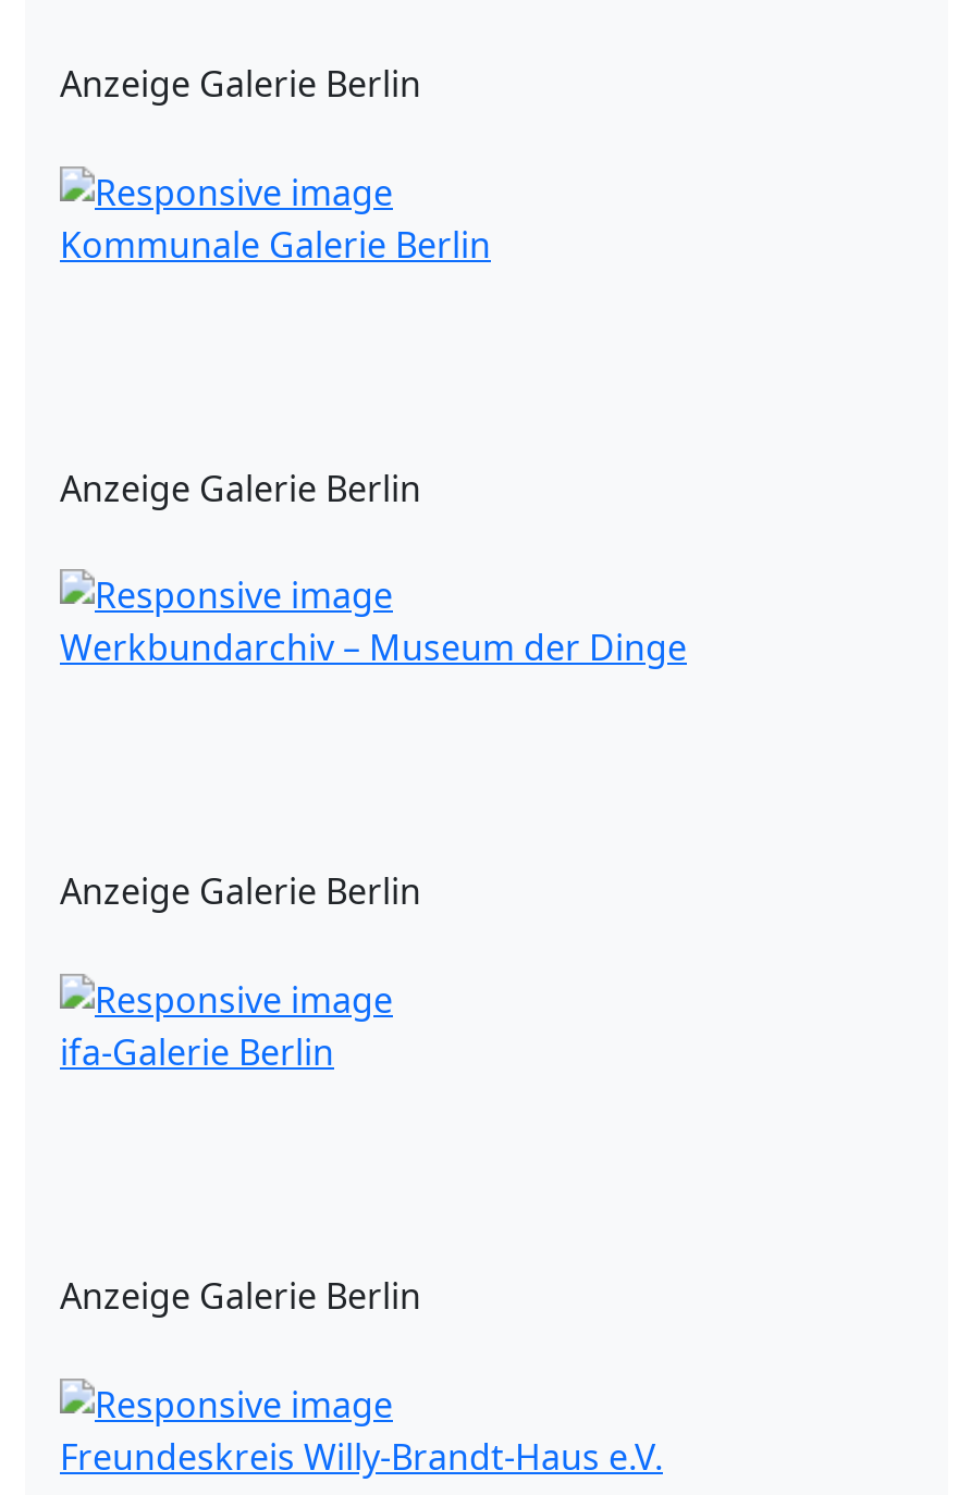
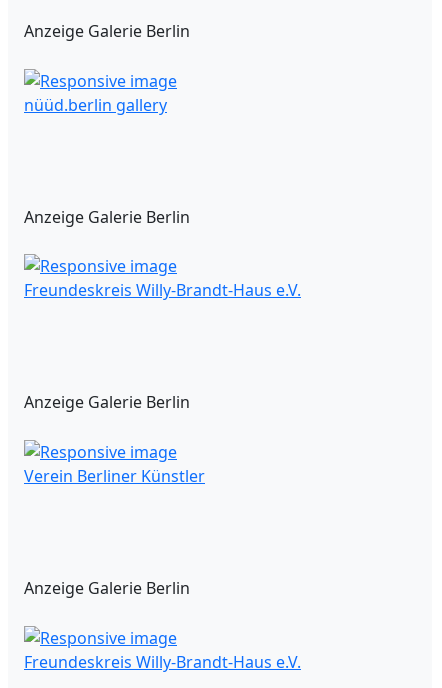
- Kommunale Galerie Berlin
+ nüüd.berlin gallery

- Werkbundarchiv – Museum der Dinge
+ Freundeskreis Willy-Brandt-Haus e.V.

- ifa-Galerie Berlin
+ Verein Berliner Künstler
